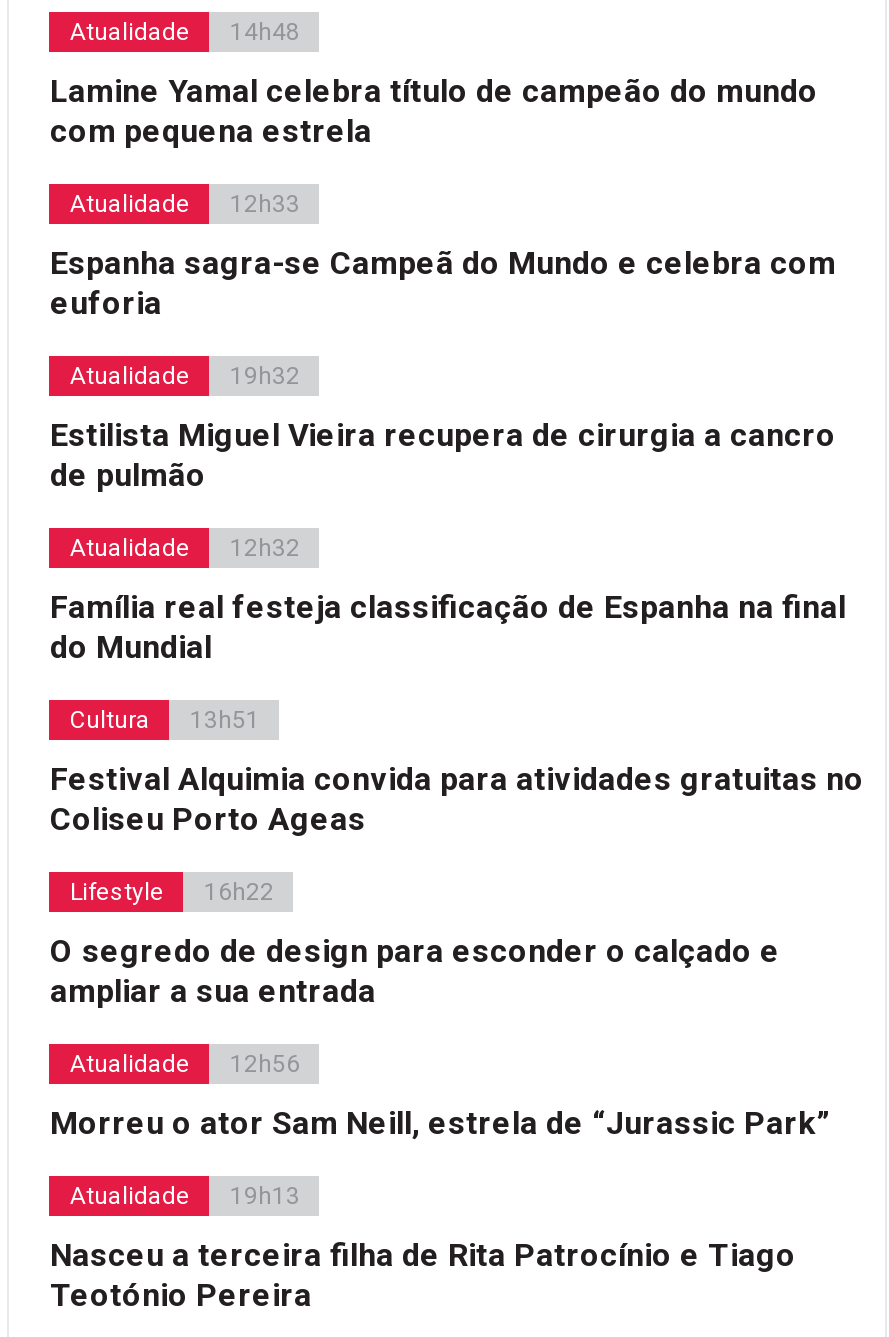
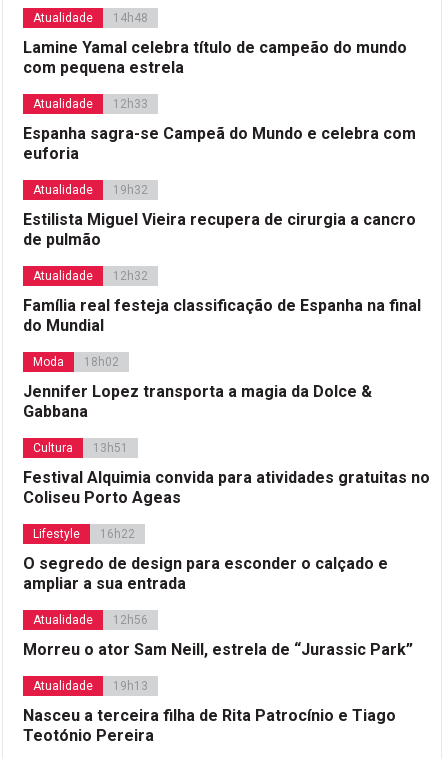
+ Moda
+ 18h02
+ Jennifer Lopez transporta a magia da Dolce &
+ Gabbana
